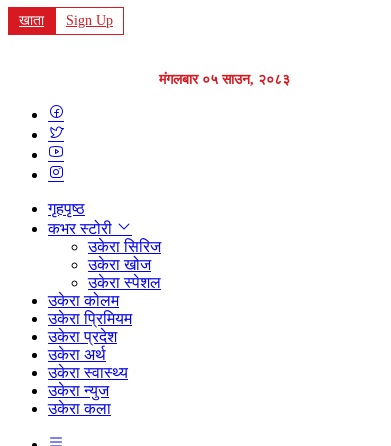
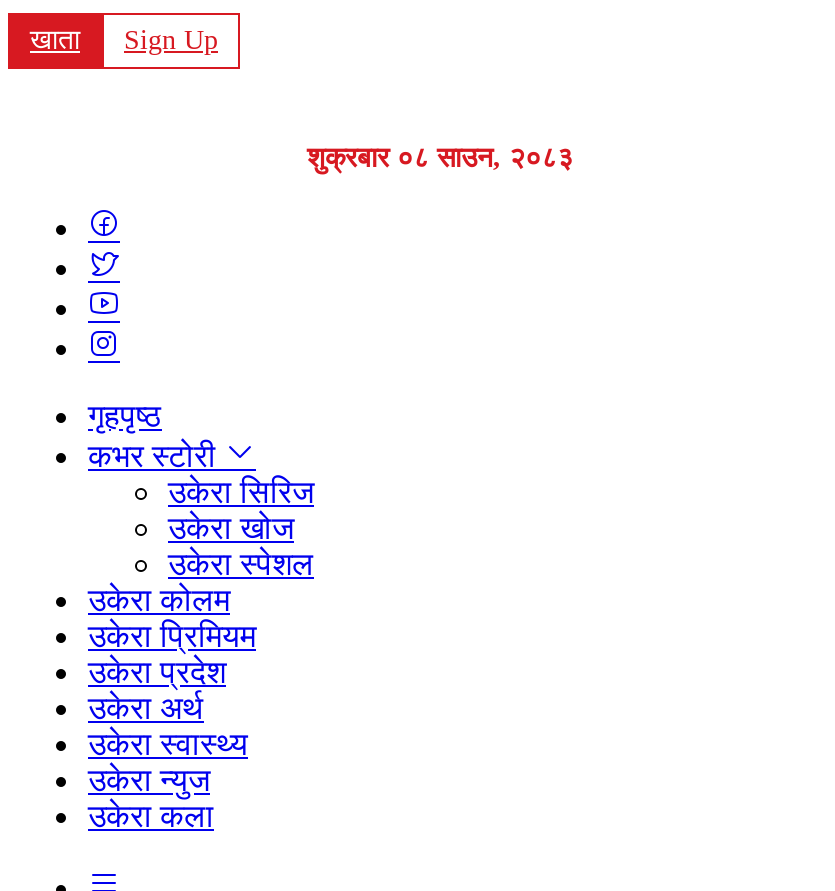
- मंगलबार ०५ साउन, २०८३
+ शुक्रबार ०८ साउन, २०८३
